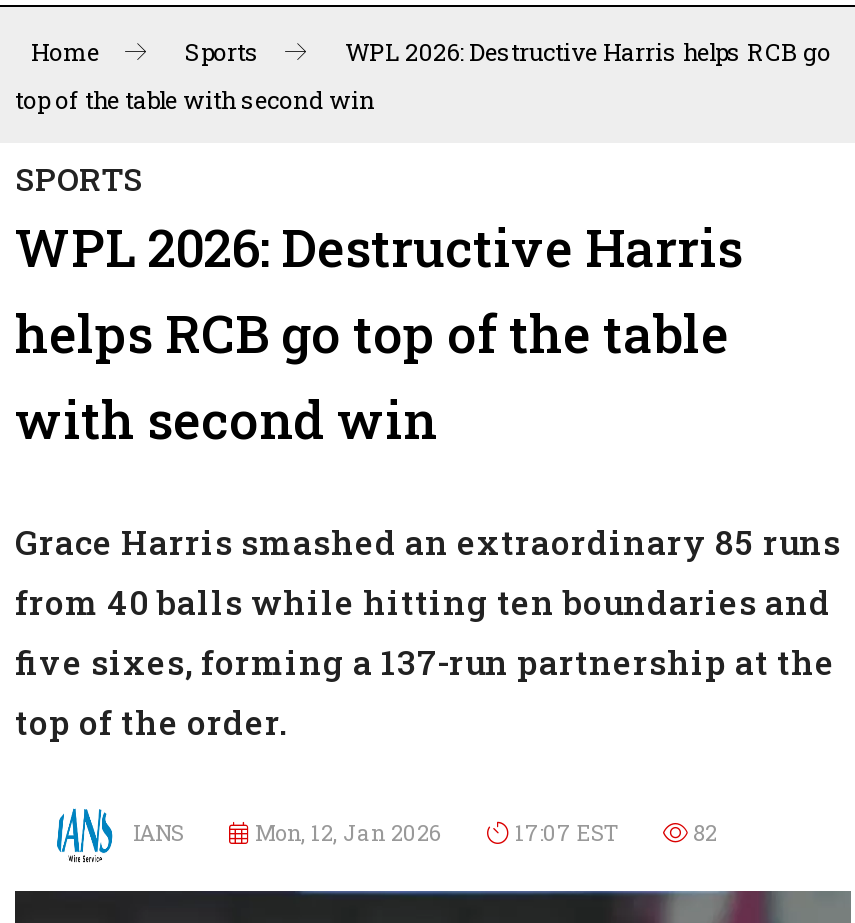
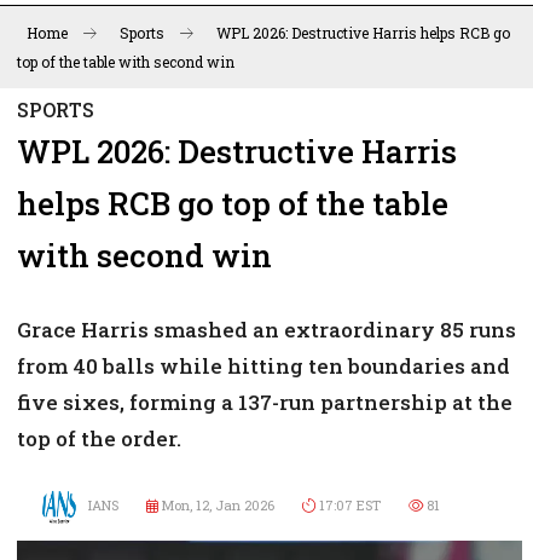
- 82
+ 81
